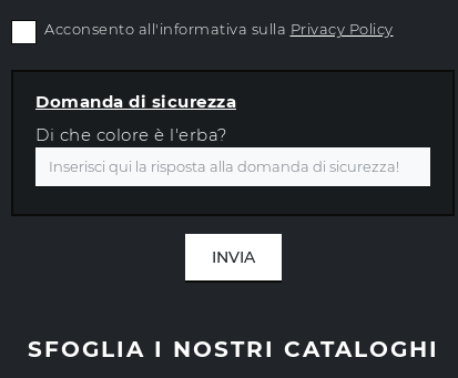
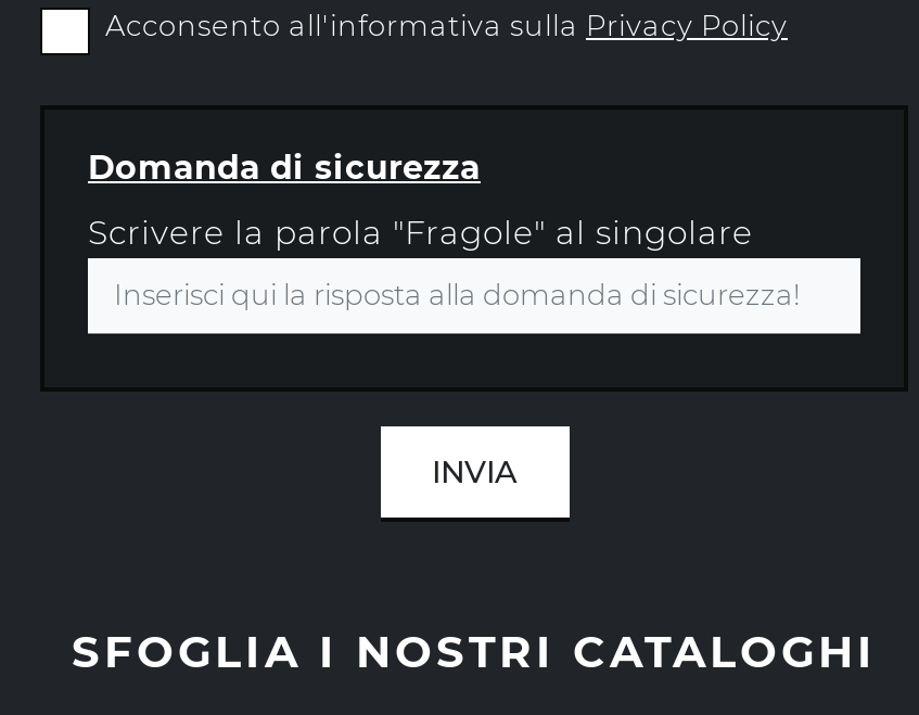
- Di che colore è l'erba?
+ Scrivere la parola "Fragole" al singolare
